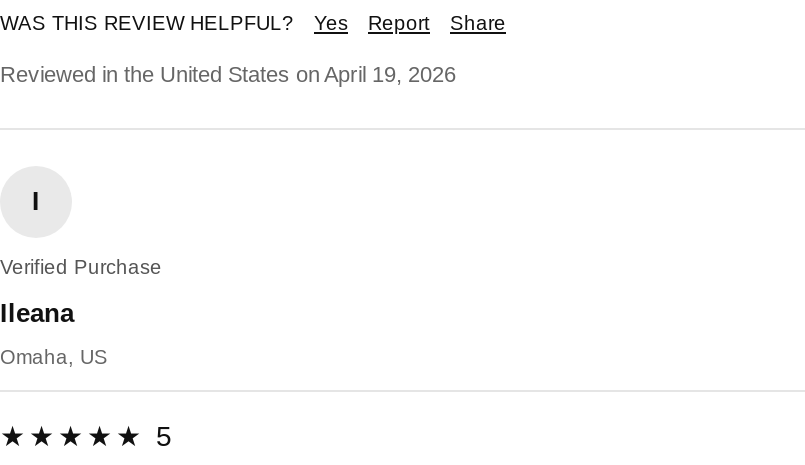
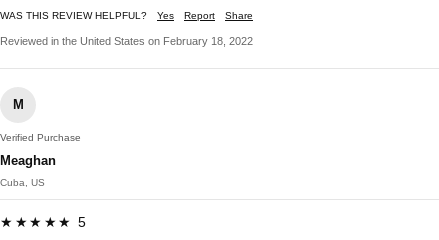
- Reviewed in the United States on April 19, 2026
+ Reviewed in the United States on February 18, 2022

- I
+ M

- Ileana
+ Meaghan

- Omaha, US
+ Cuba, US
